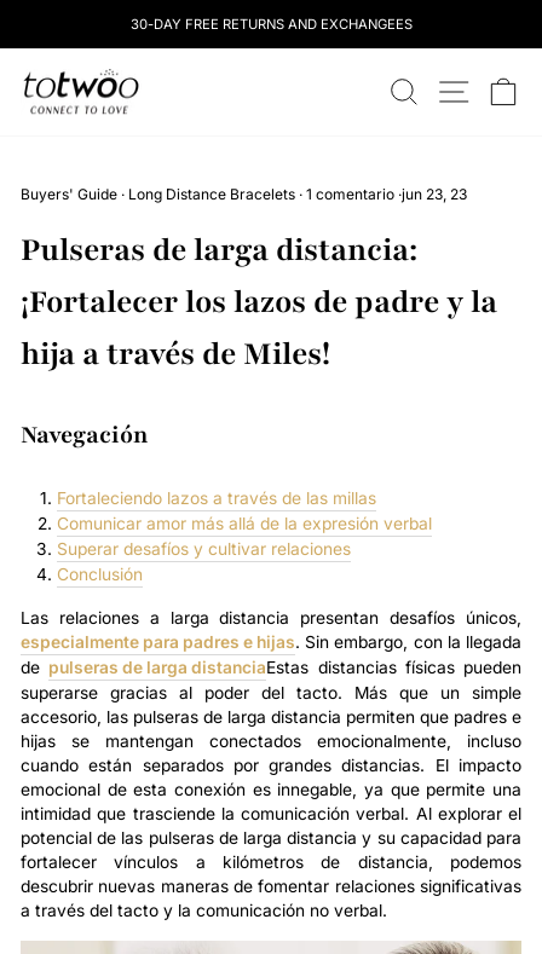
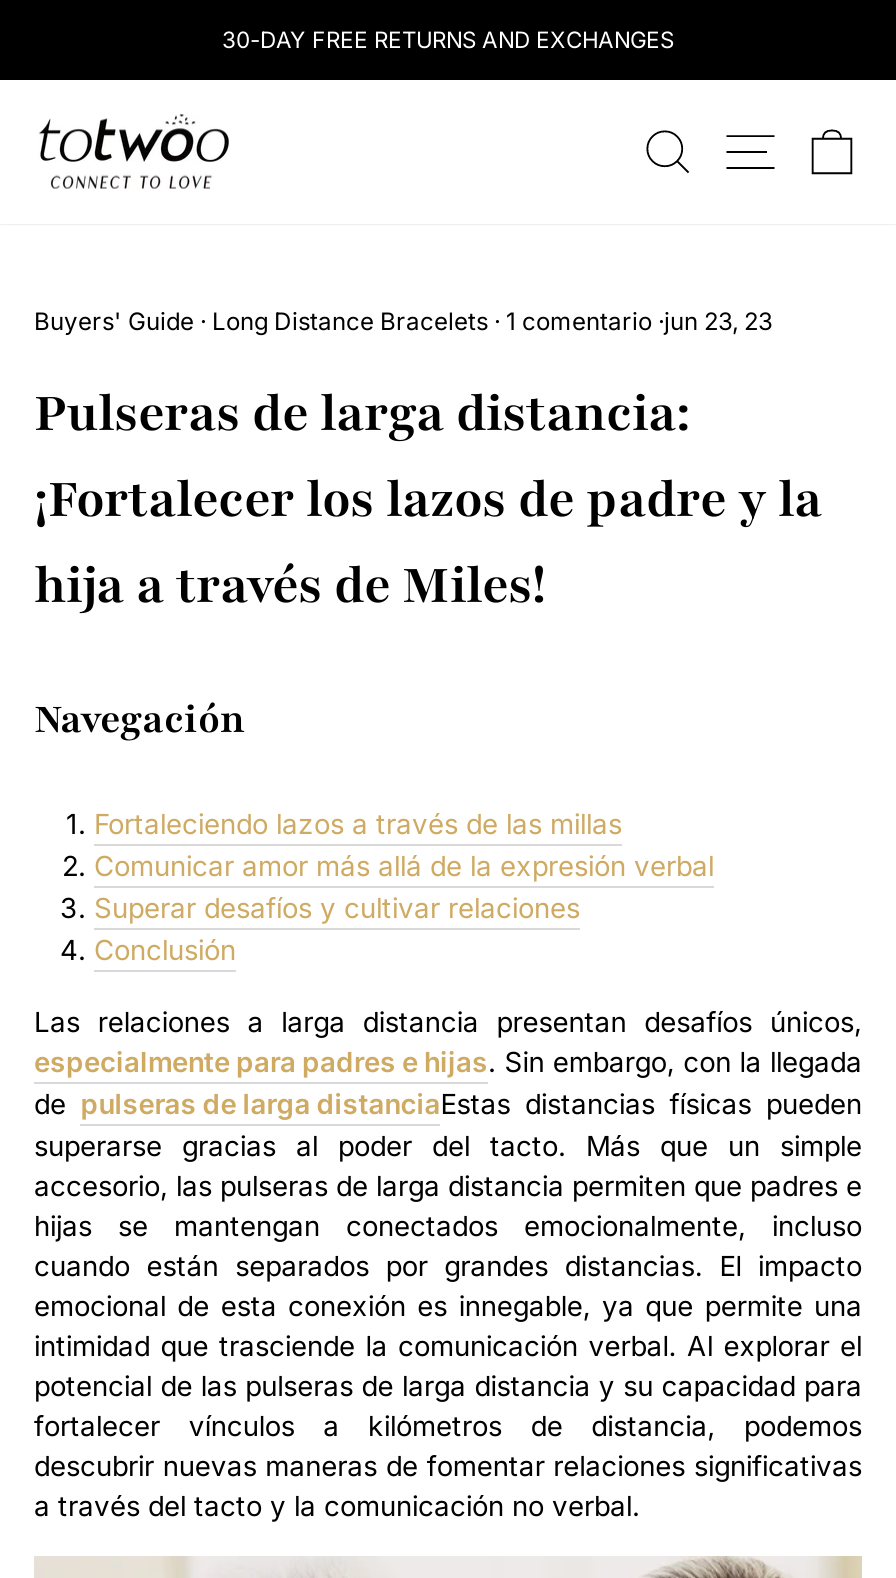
- 30-DAY FREE RETURNS AND EXCHANGEES
+ 30-DAY FREE RETURNS AND EXCHANGES
